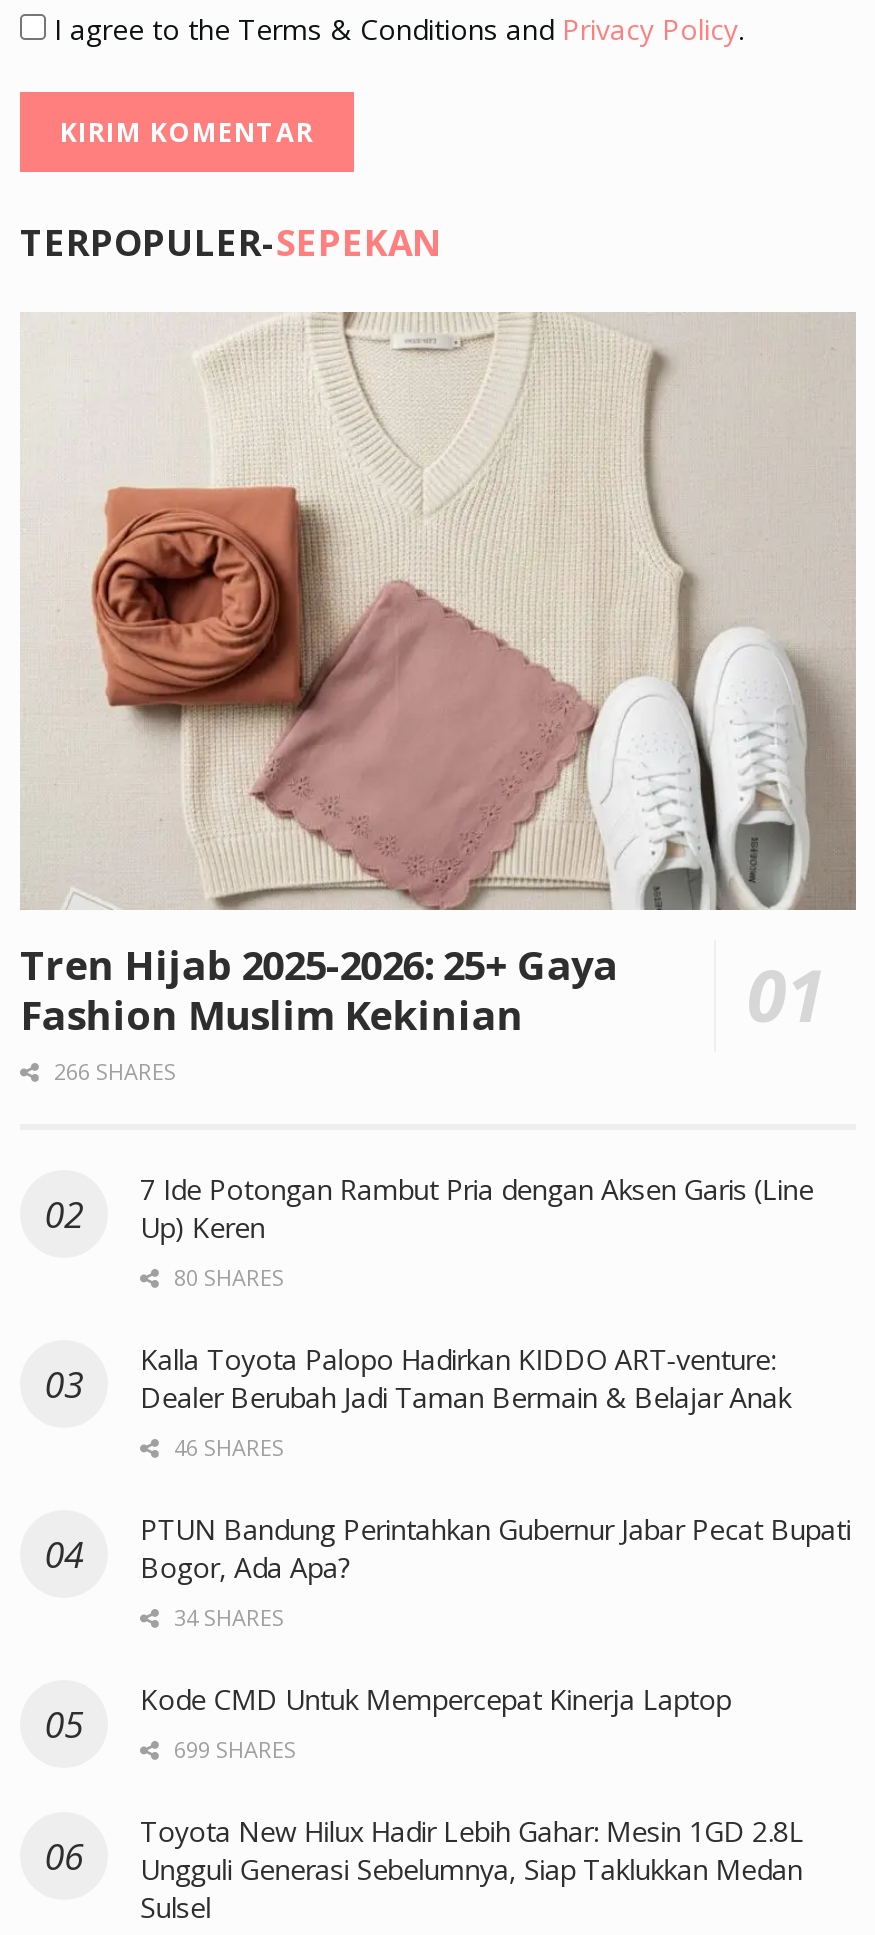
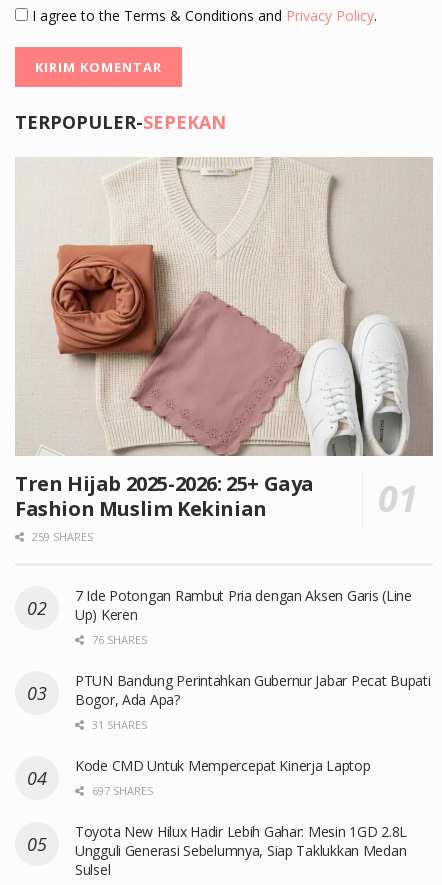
- 266 SHARES
+ 259 SHARES

- 80 SHARES
- Kalla Toyota Palopo Hadirkan KIDDO ART-venture:
- Dealer Berubah Jadi Taman Bermain & Belajar Anak
- 46 SHARES
+ 76 SHARES

- 34 SHARES
+ 31 SHARES

- 699 SHARES
+ 697 SHARES
